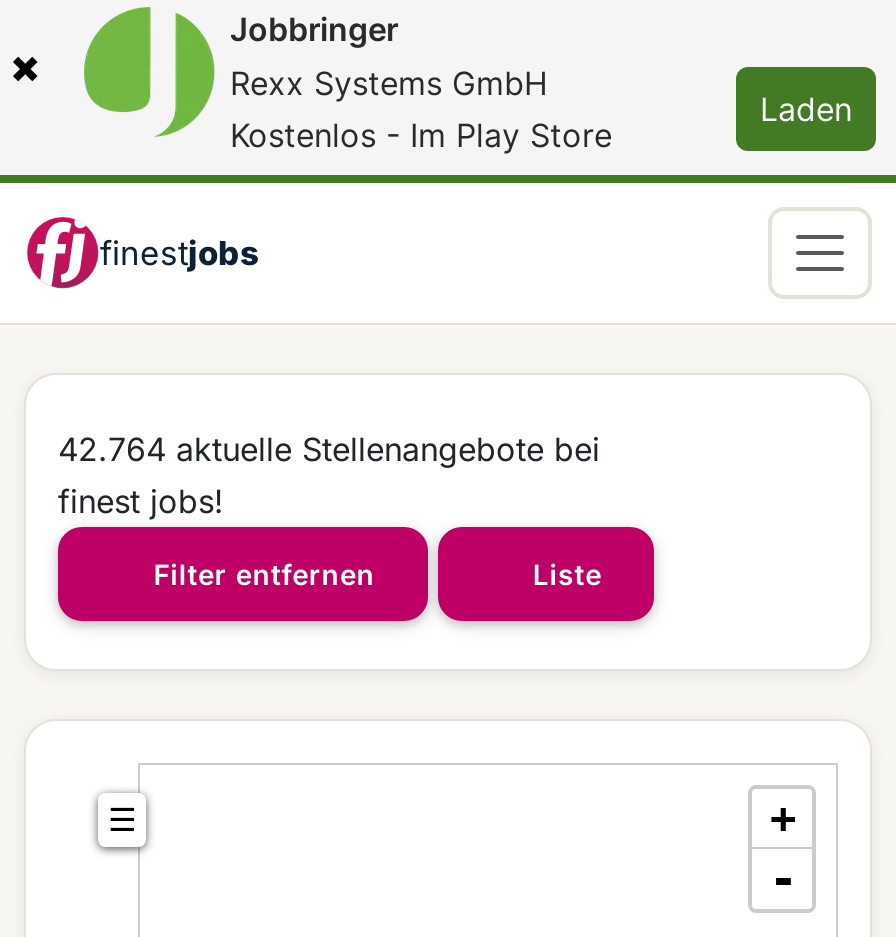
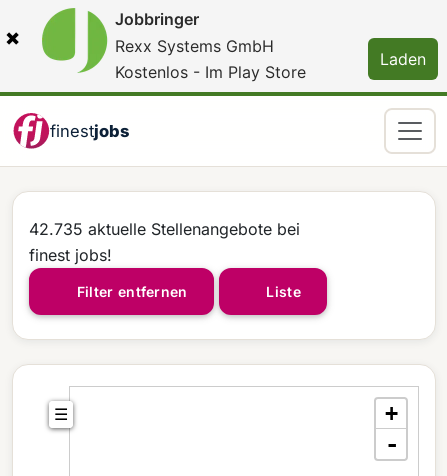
- 42.764 aktuelle Stellenangebote bei
+ 42.735 aktuelle Stellenangebote bei
